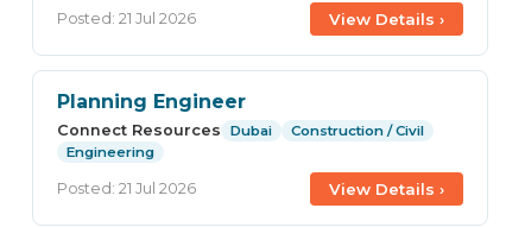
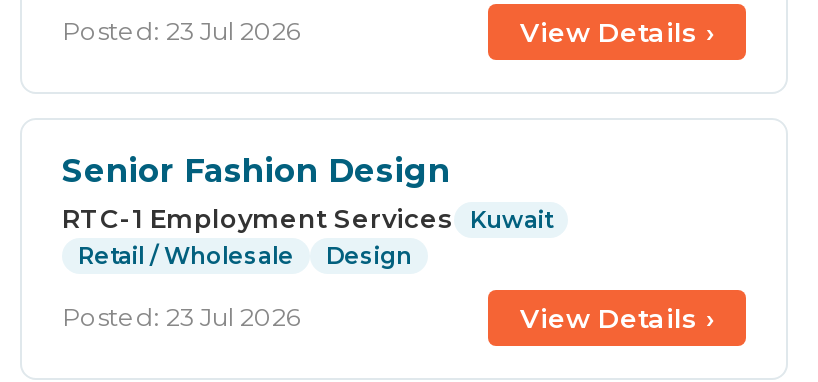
- Posted: 21 Jul 2026
+ Posted: 23 Jul 2026

- Planning Engineer
- Connect Resources Dubai
- Construction / Civil
- Engineering
+ Senior Fashion Design
+ RTC-1 Employment Services Kuwait
+ Retail / Wholesale
+ Design

- Posted: 21 Jul 2026
+ Posted: 23 Jul 2026
